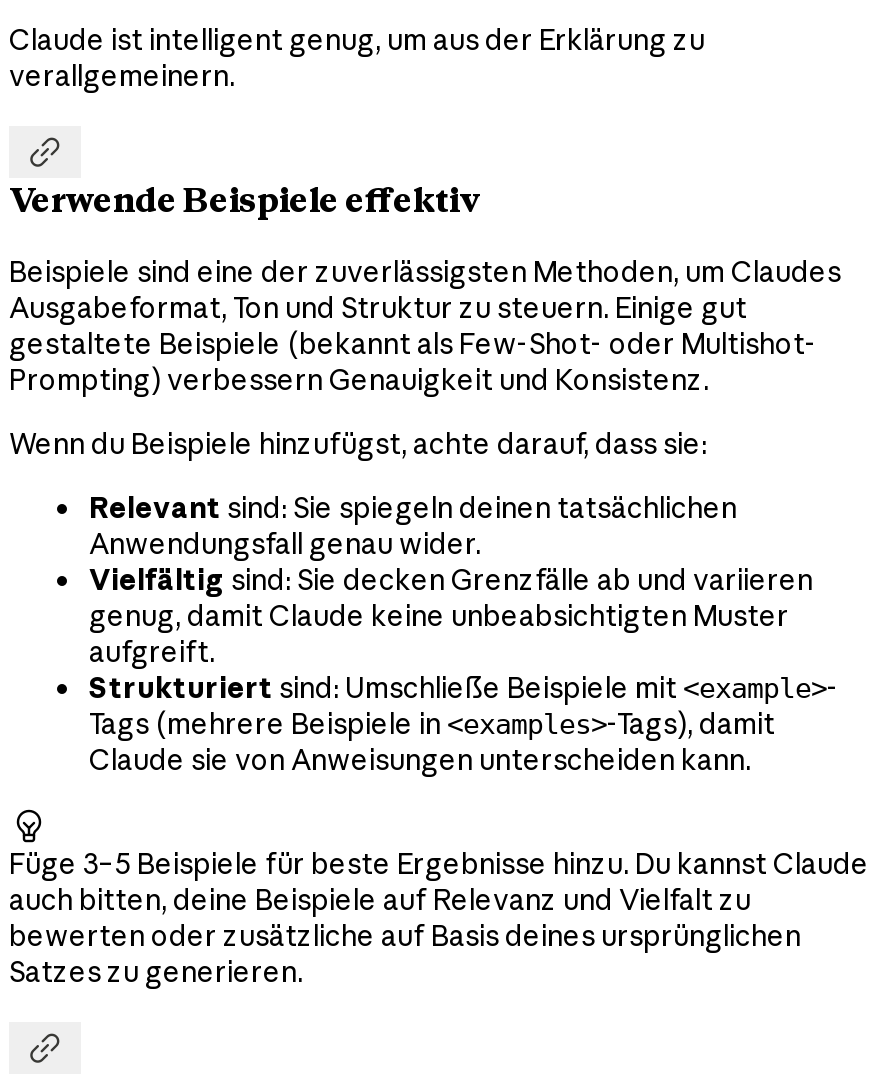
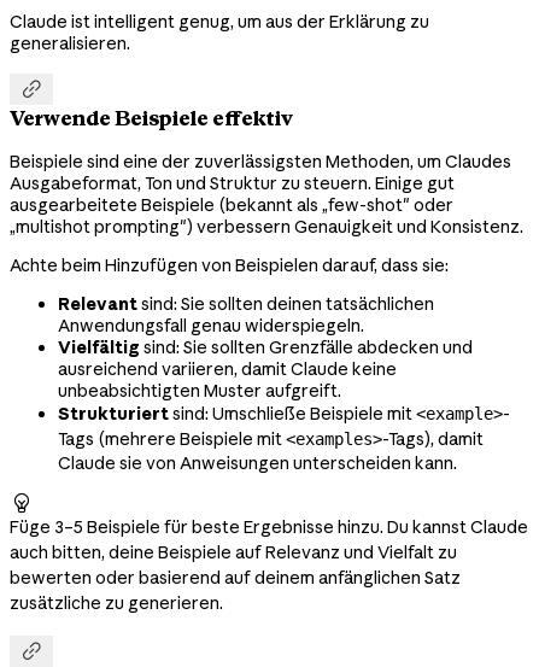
- verallgemeinern.
+ generalisieren.

- gestaltete Beispiele (bekannt als Few-Shot- oder Multishot-
- Prompting) verbessern Genauigkeit und Konsistenz.
+ ausgearbeitete Beispiele (bekannt als „few-shot" oder
+ „multishot prompting") verbessern Genauigkeit und Konsistenz.

- Wenn du Beispiele hinzufügst, achte darauf, dass sie:
+ Achte beim Hinzufügen von Beispielen darauf, dass sie:

- Relevant sind: Sie spiegeln deinen tatsächlichen
- Anwendungsfall genau wider.
- Vielfältig sind: Sie decken Grenzfälle ab und variieren
- genug, damit Claude keine unbeabsichtigten Muster
- aufgreift.
+ Relevant sind: Sie sollten deinen tatsächlichen
+ Anwendungsfall genau widerspiegeln.
+ Vielfältig sind: Sie sollten Grenzfälle abdecken und
+ ausreichend variieren, damit Claude keine
+ unbeabsichtigten Muster aufgreift.

- Tags (mehrere Beispiele in <examples>-Tags), damit
+ Tags (mehrere Beispiele mit <examples>-Tags), damit

- bewerten oder zusätzliche auf Basis deines ursprünglichen
+ bewerten oder basierend auf deinem anfänglichen Satz

- Satzes zu generieren.
+ zusätzliche zu generieren.
